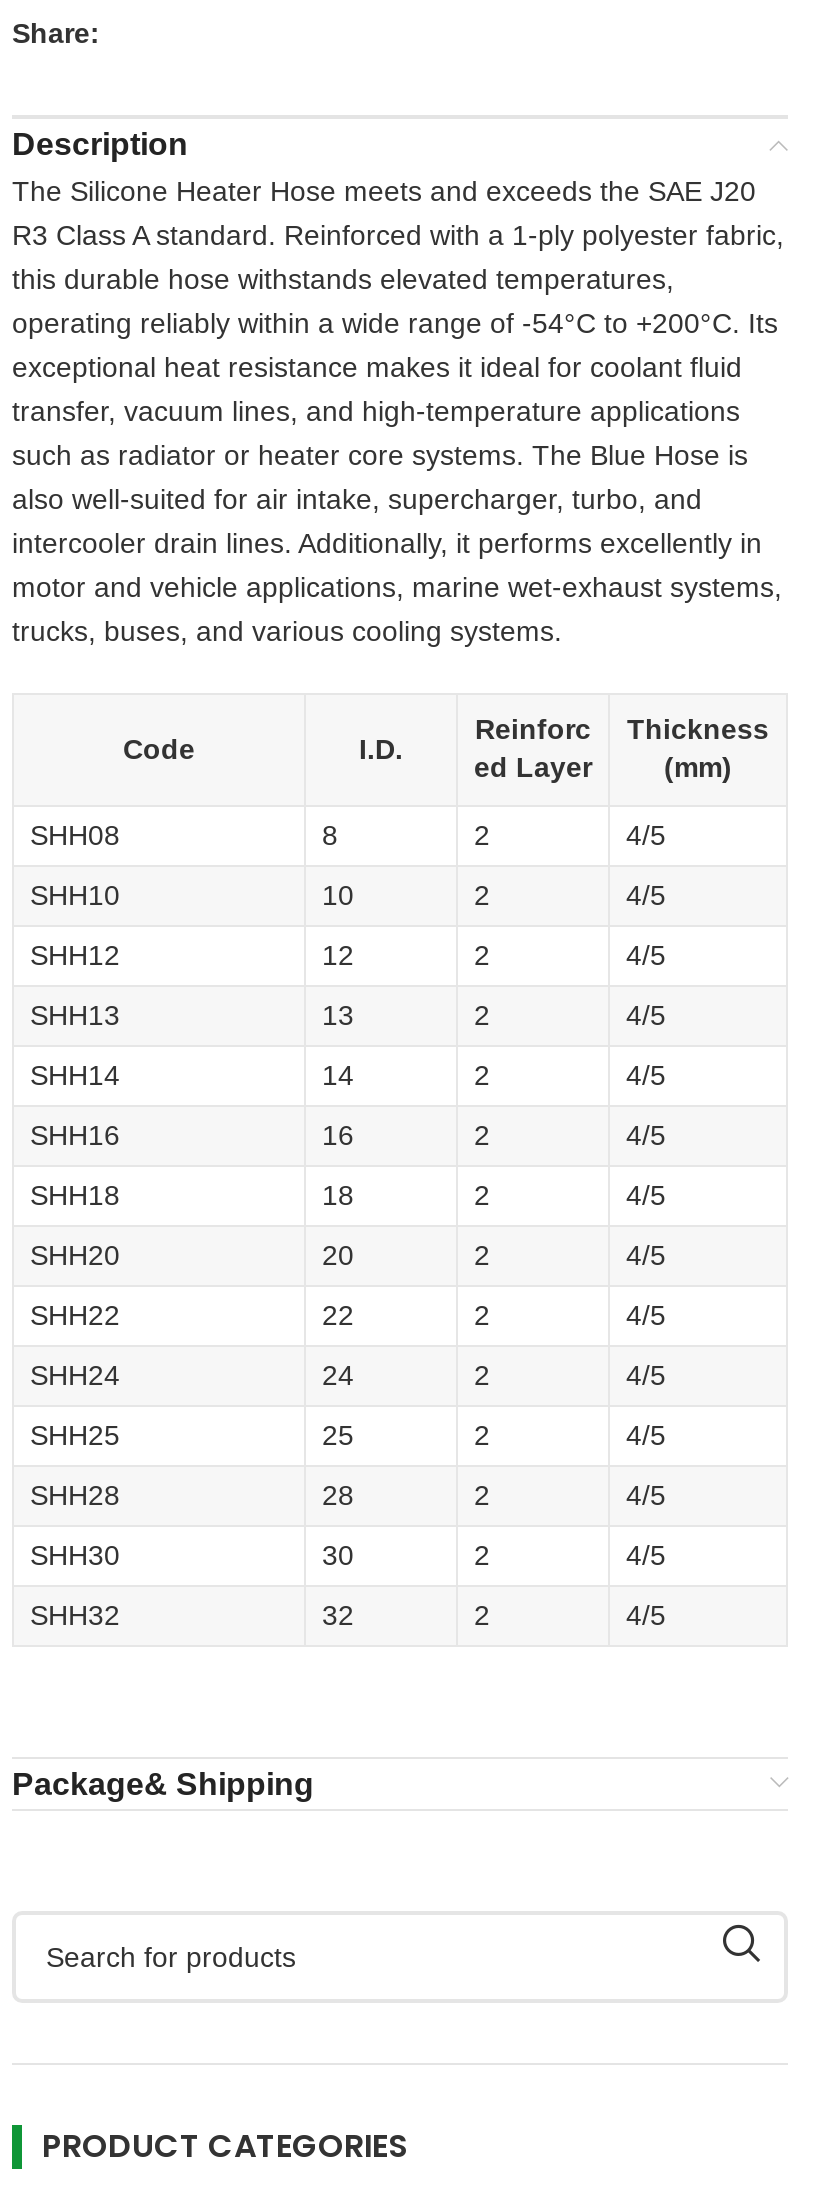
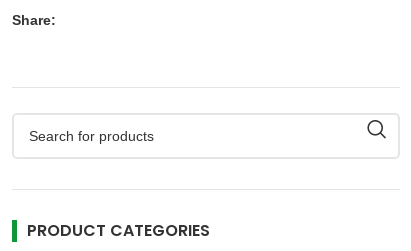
- Description
- The Silicone Heater Hose meets and exceeds the SAE J20
- R3 Class A standard. Reinforced with a 1-ply polyester fabric,
- this durable hose withstands elevated temperatures,
- operating reliably within a wide range of -54°C to +200°C. Its
- exceptional heat resistance makes it ideal for coolant fluid
- transfer, vacuum lines, and high-temperature applications
- such as radiator or heater core systems. The Blue Hose is
- also well-suited for air intake, supercharger, turbo, and
- intercooler drain lines. Additionally, it performs excellently in
- motor and vehicle applications, marine wet-exhaust systems,
- trucks, buses, and various cooling systems.

- Thickness
- (mm)
- SHH08
- 8
- 2
- 4/5
- SHH10
- 10
- 2
- 4/5
- SHH12
- 12
- 2
- 4/5
- SHH13
- 13
- 2
- 4/5
- SHH14
- 14
- 2
- 4/5
- SHH16
- 16
- 2
- 4/5
- SHH18
- 18
- 2
- 4/5
- SHH20
- 20
- 2
- 4/5
- SHH22
- 22
- 2
- 4/5
- SHH24
- 24
- 2
- 4/5
- SHH25
- 25
- 2
- 4/5
- SHH28
- 28
- 2
- 4/5
- SHH30
- 30
- 2
- 4/5
- SHH32
- 32
- 2
- 4/5

- Reinforc
- ed Layer

- Code
- I.D.

- Package& Shipping
